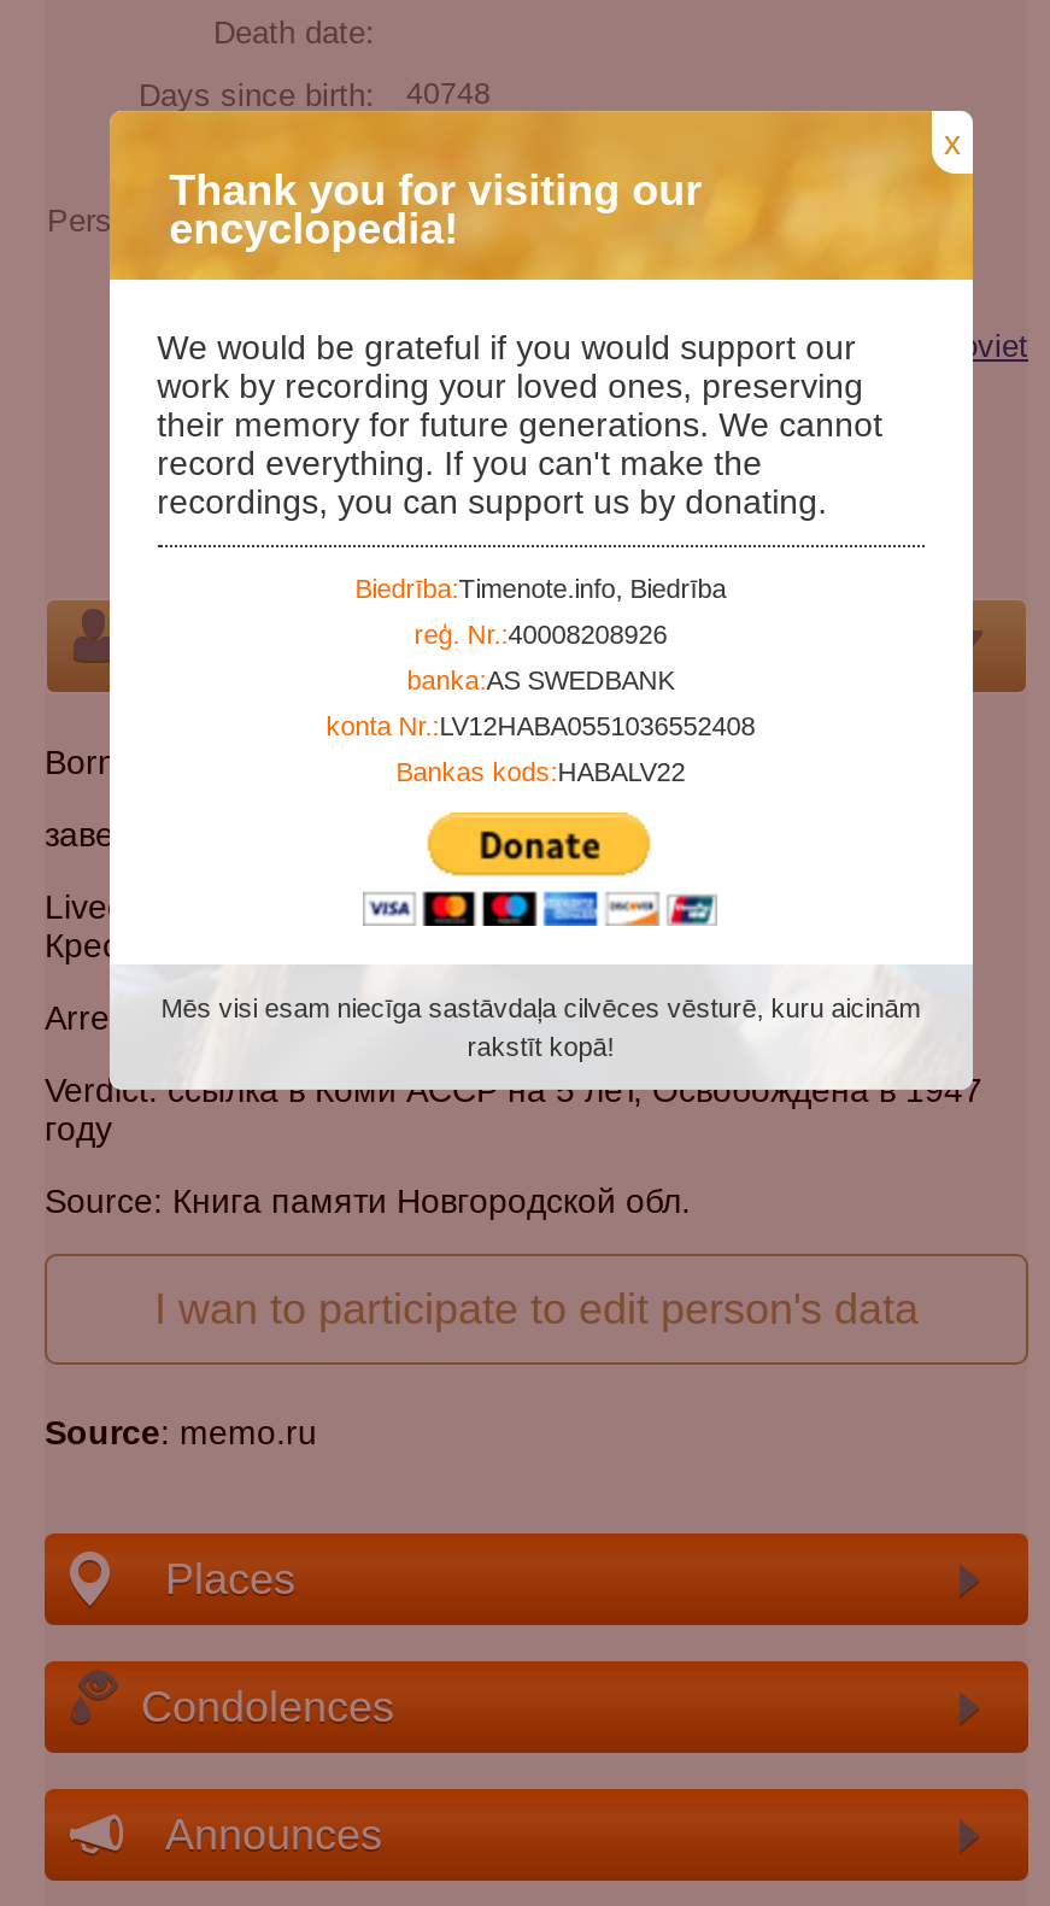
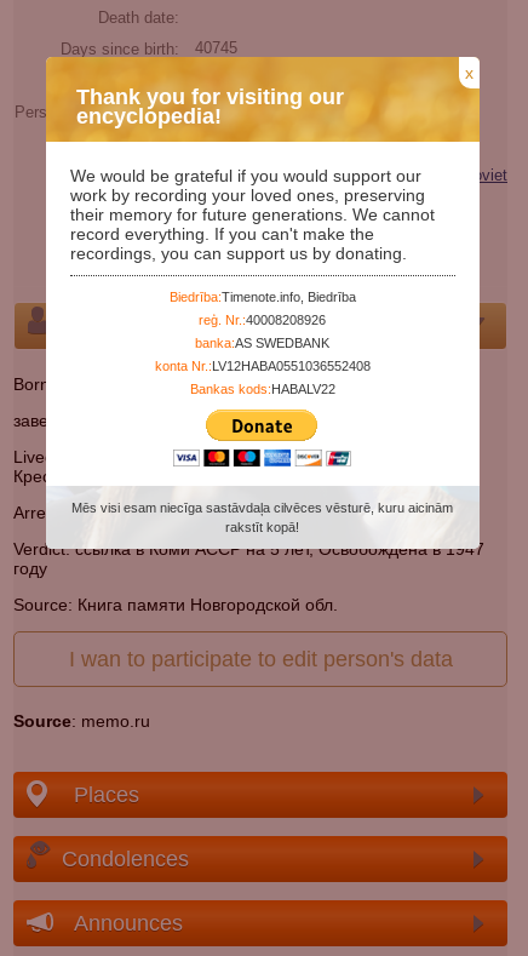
- Days since birth: 40748
+ Days since birth: 40745
